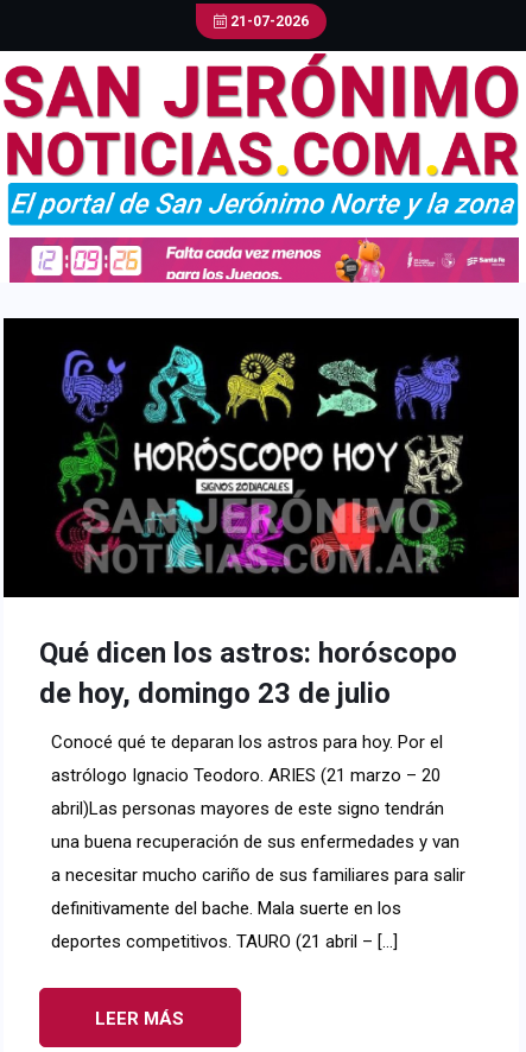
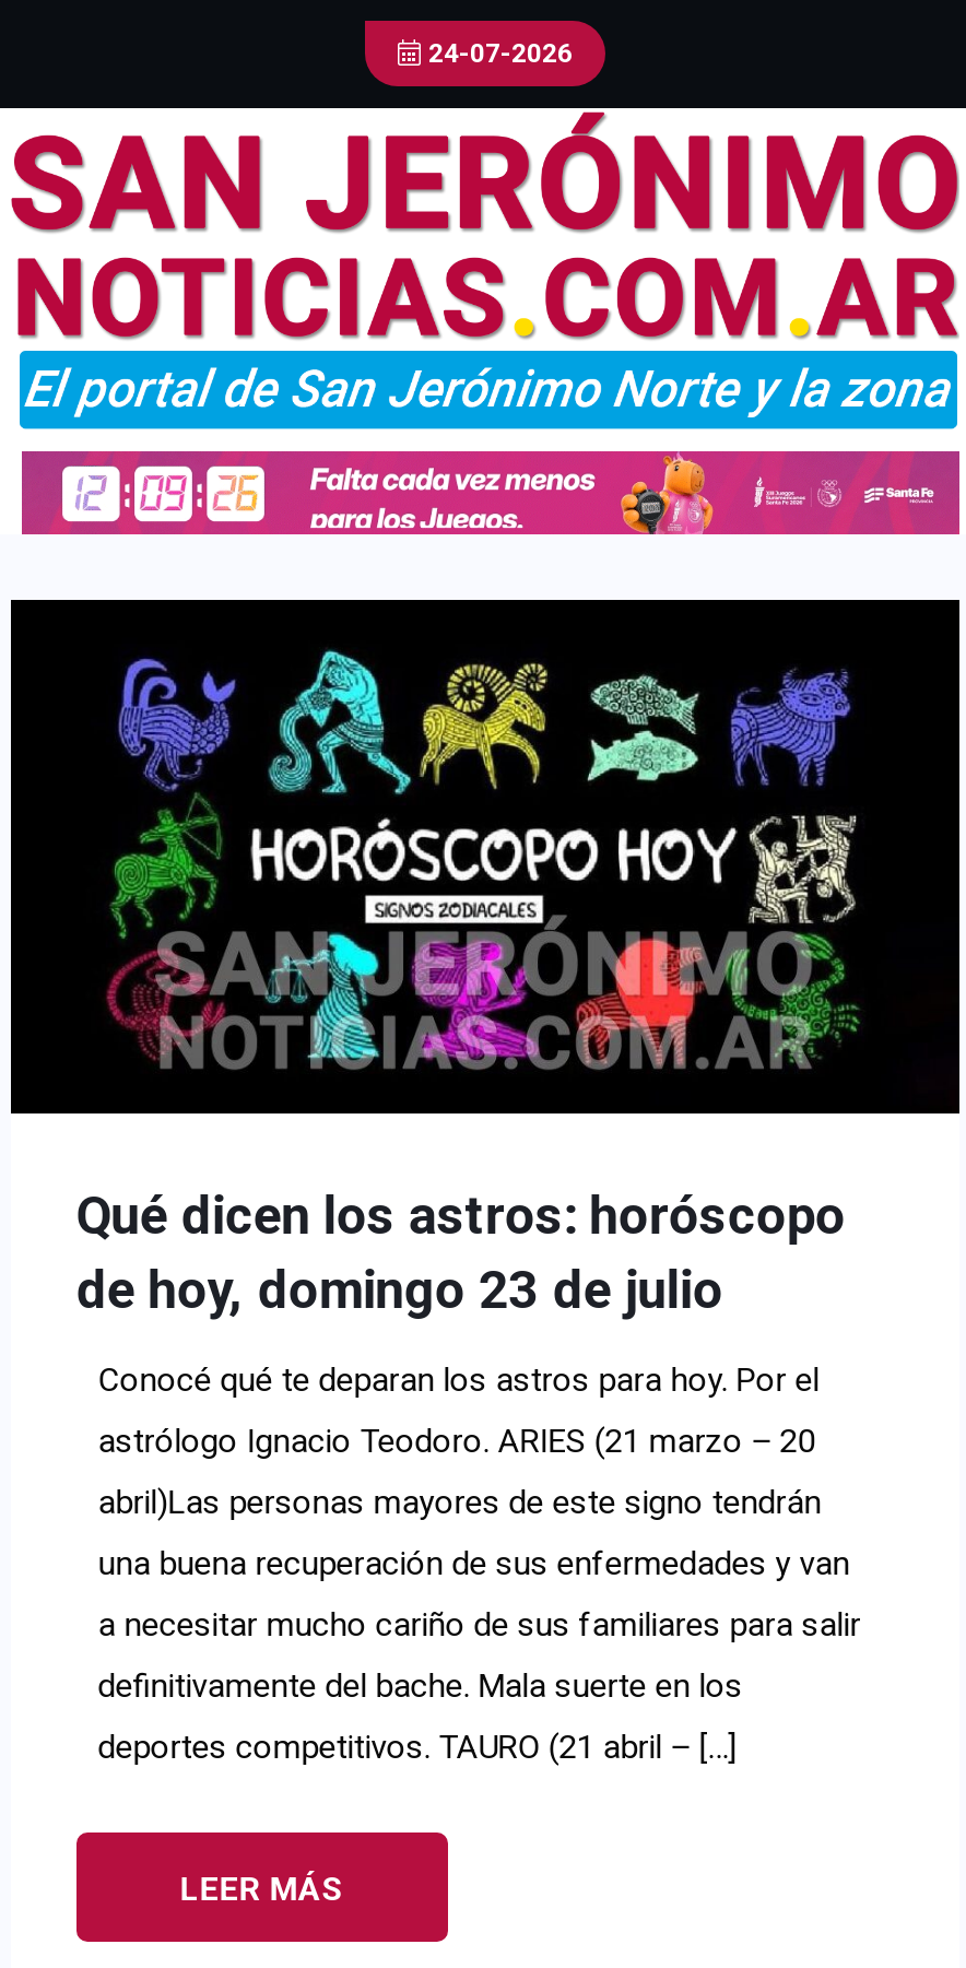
- 21-07-2026
+ 24-07-2026
